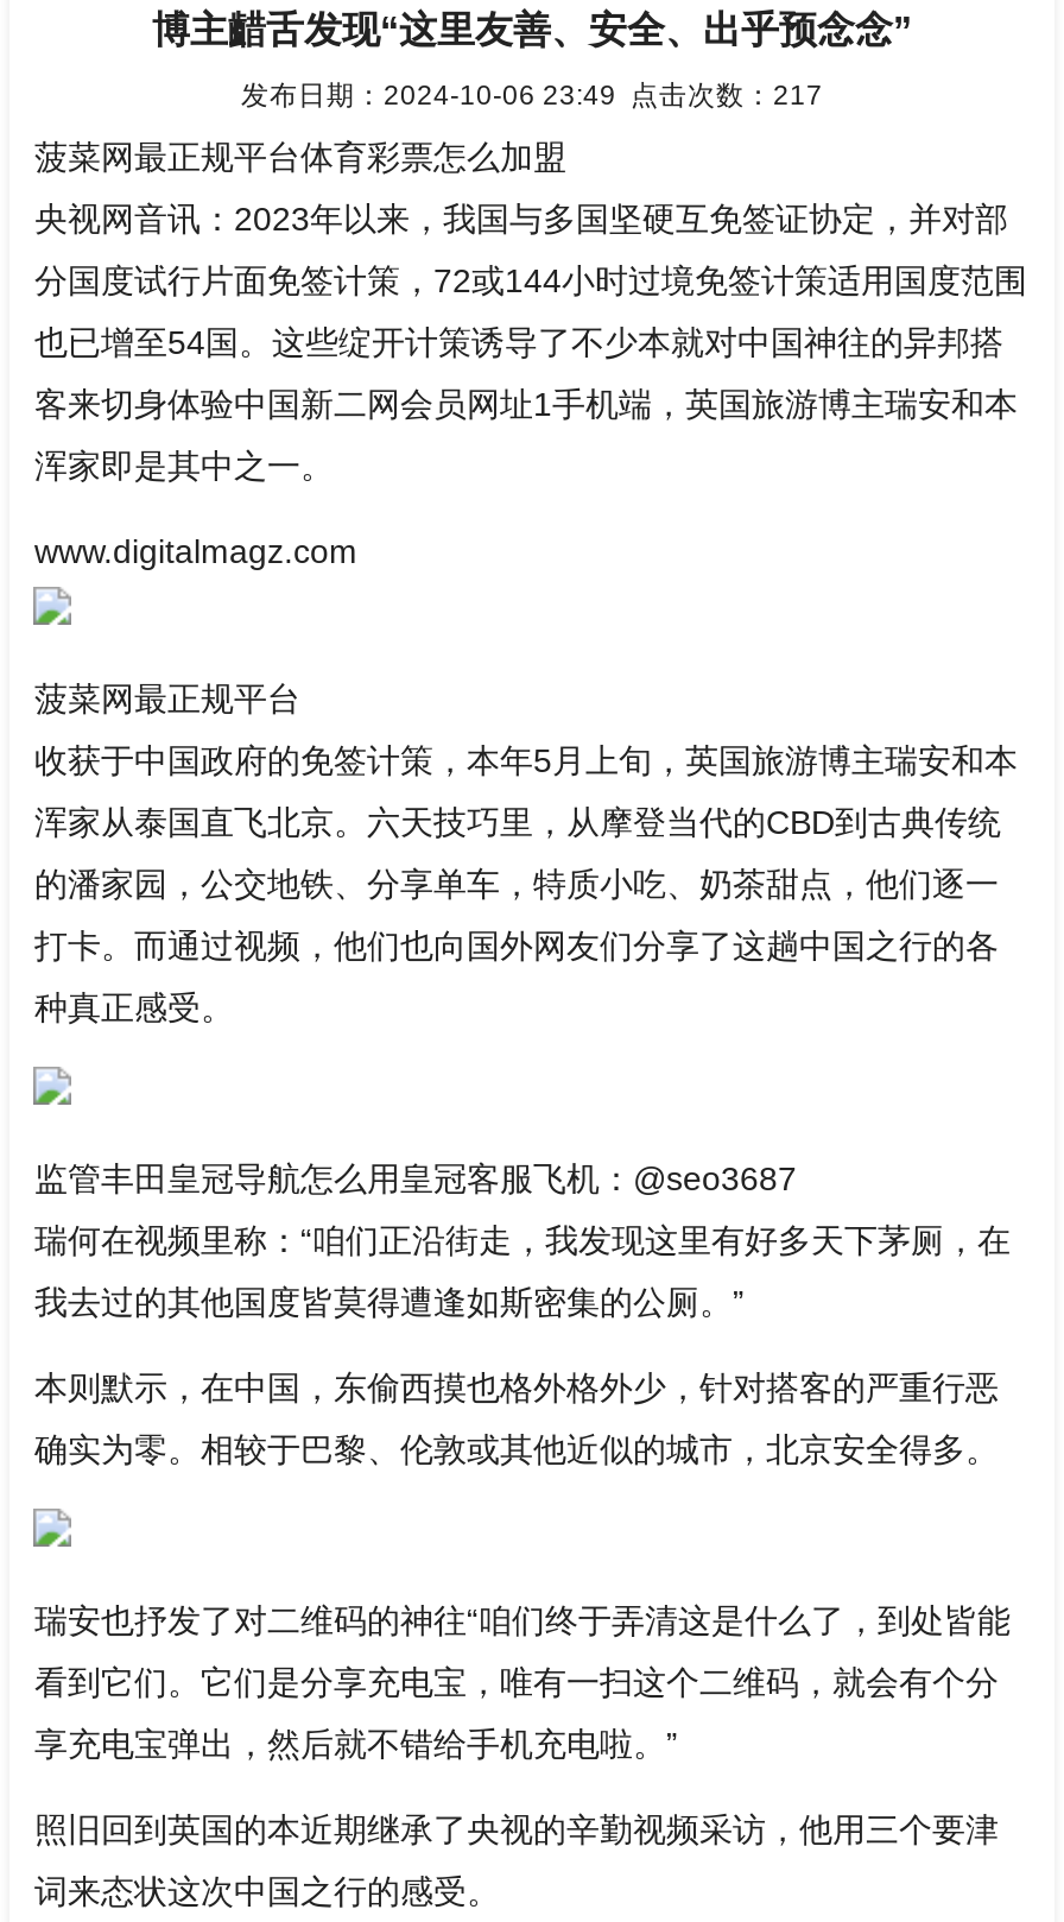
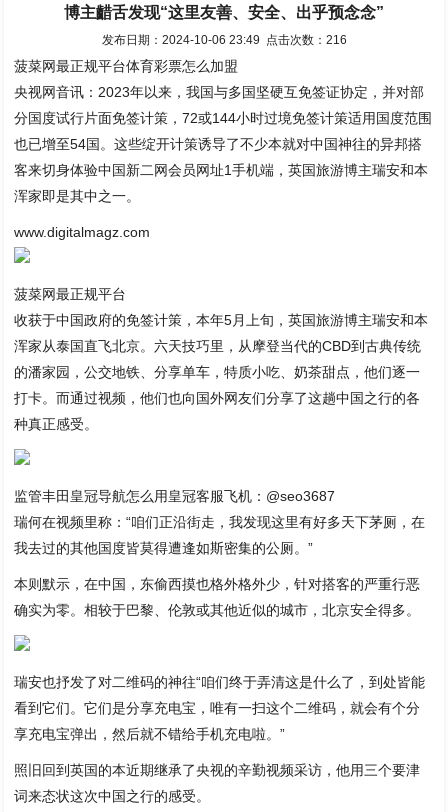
- 发布日期：2024-10-06 23:49 点击次数：217
+ 发布日期：2024-10-06 23:49 点击次数：216
